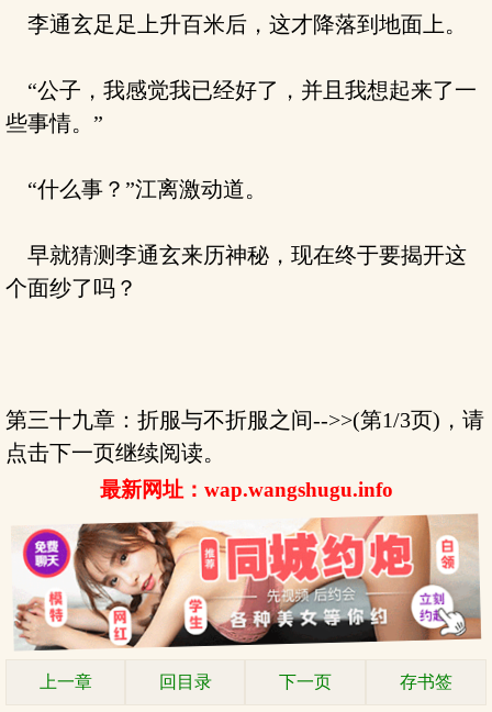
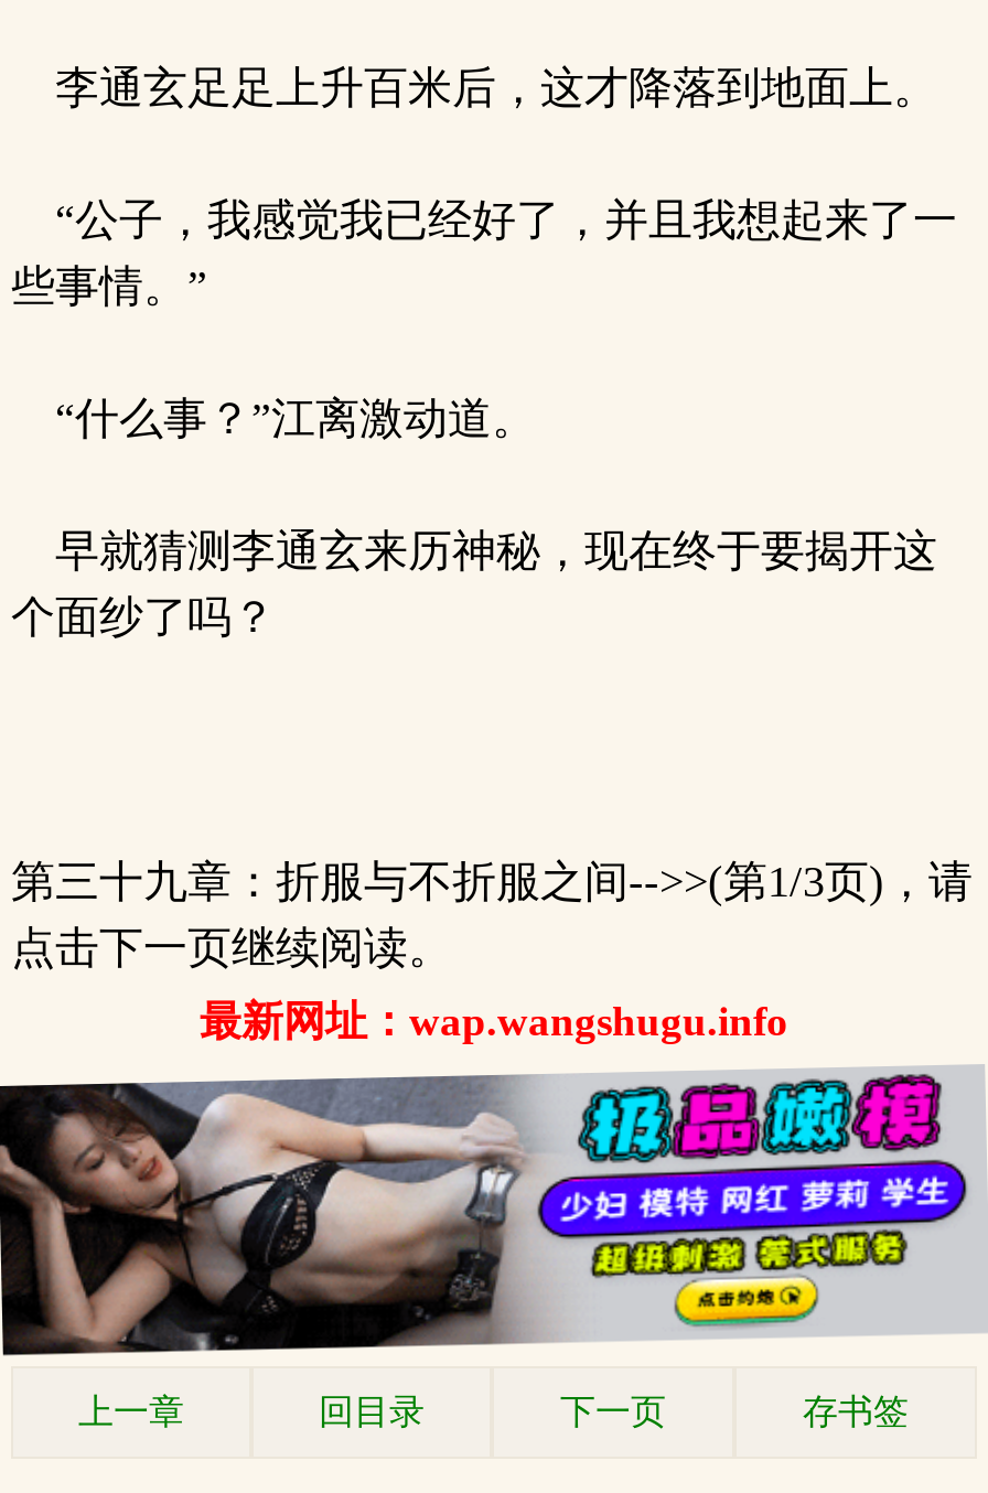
- [image]
+ [image]
